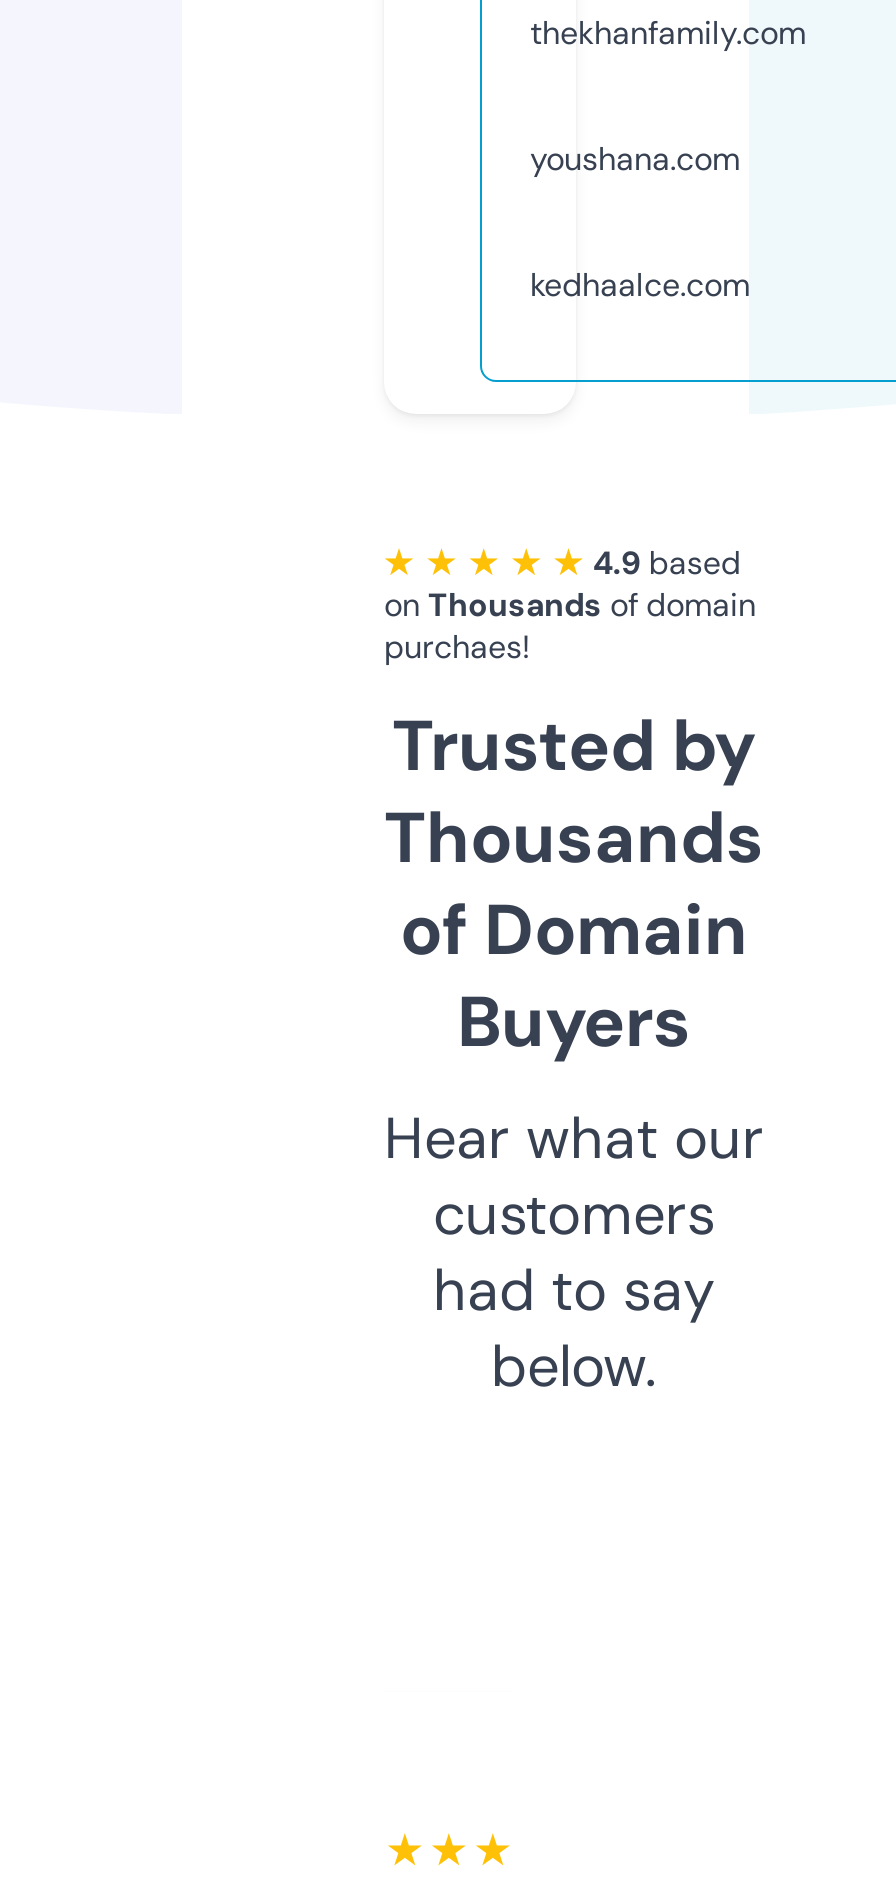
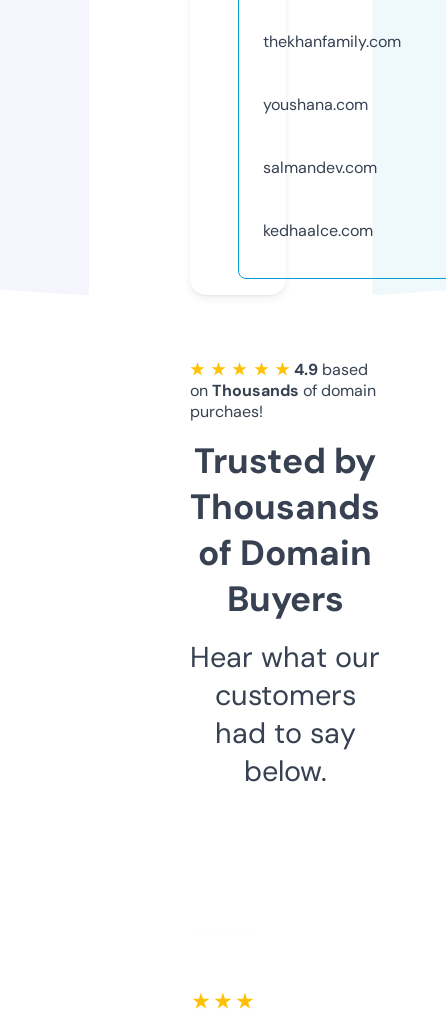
+ salmandev.com
